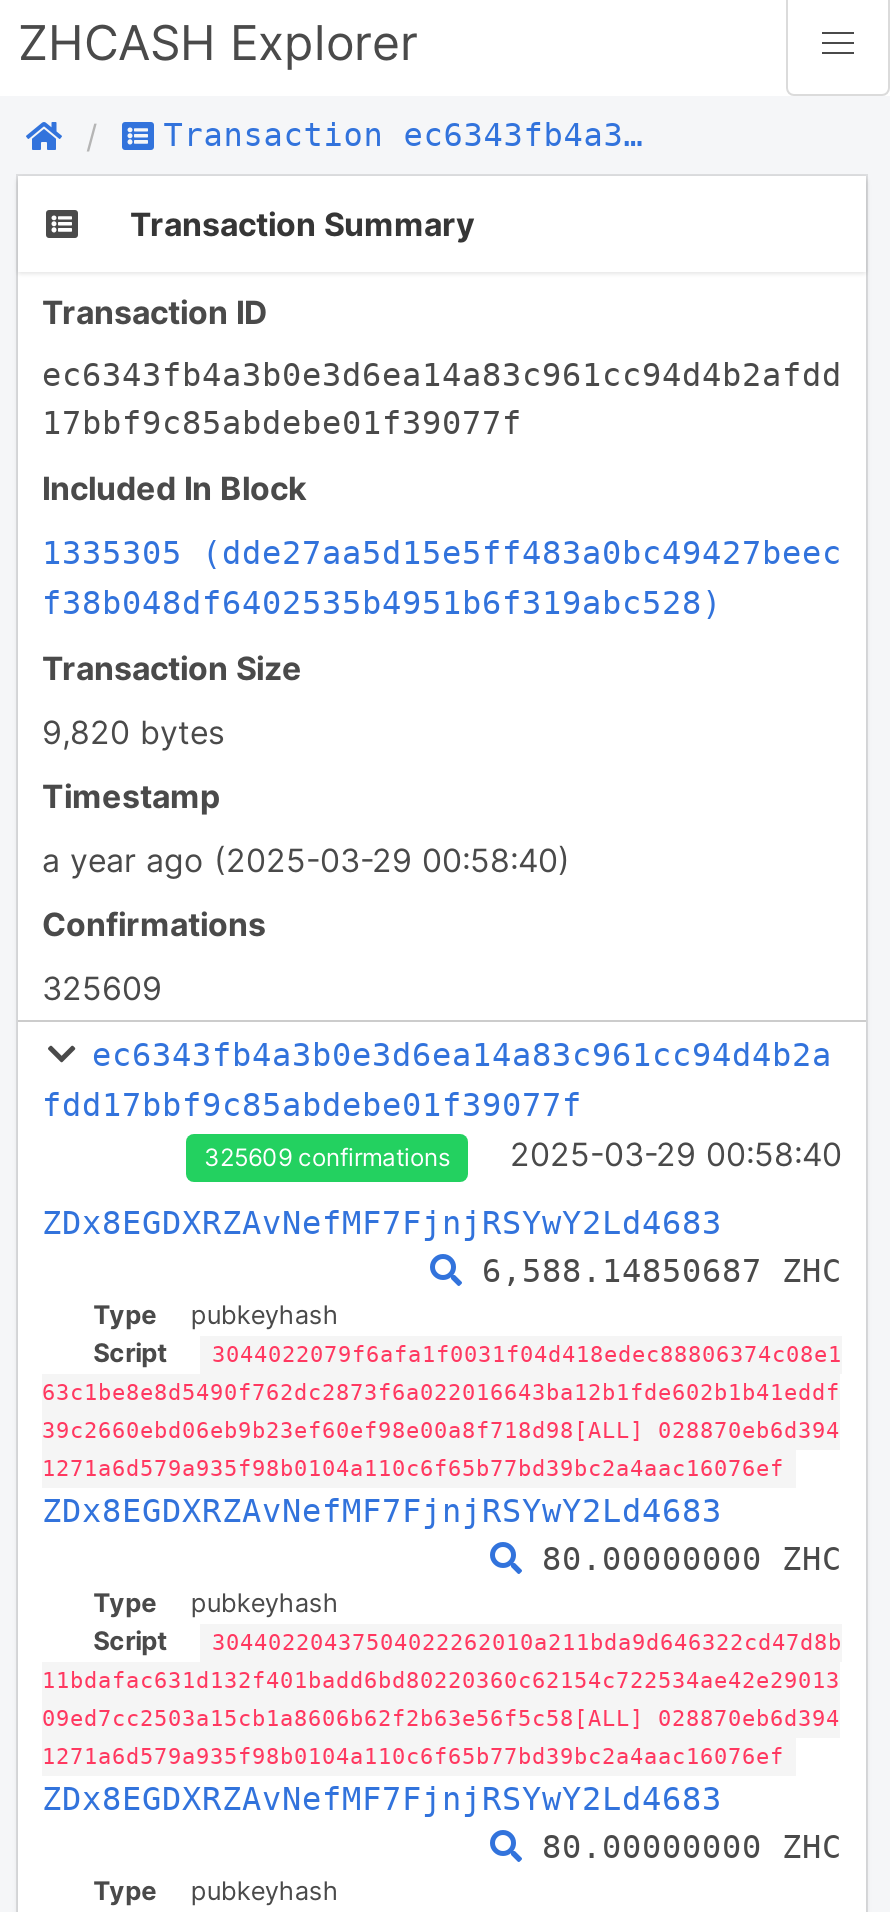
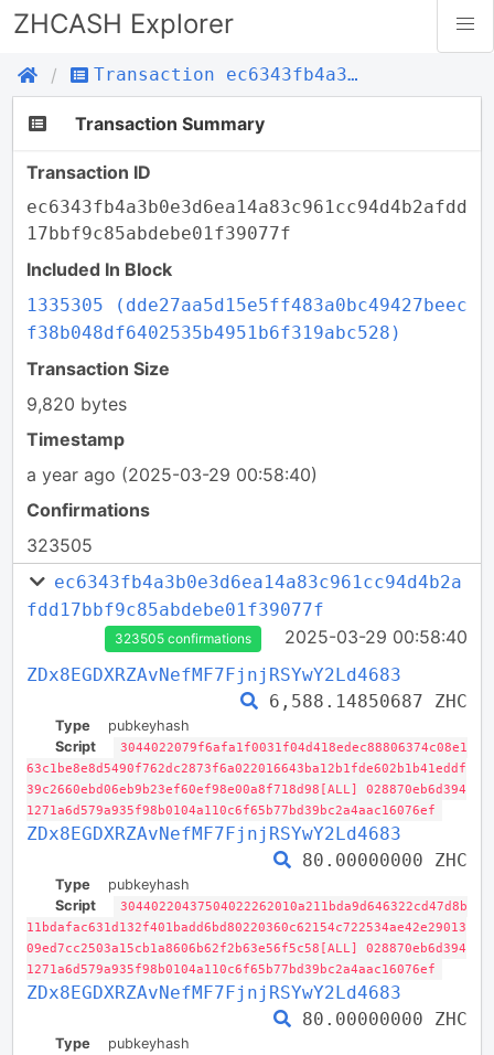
- 325609
+ 323505

- 325609 confirmations
+ 323505 confirmations
